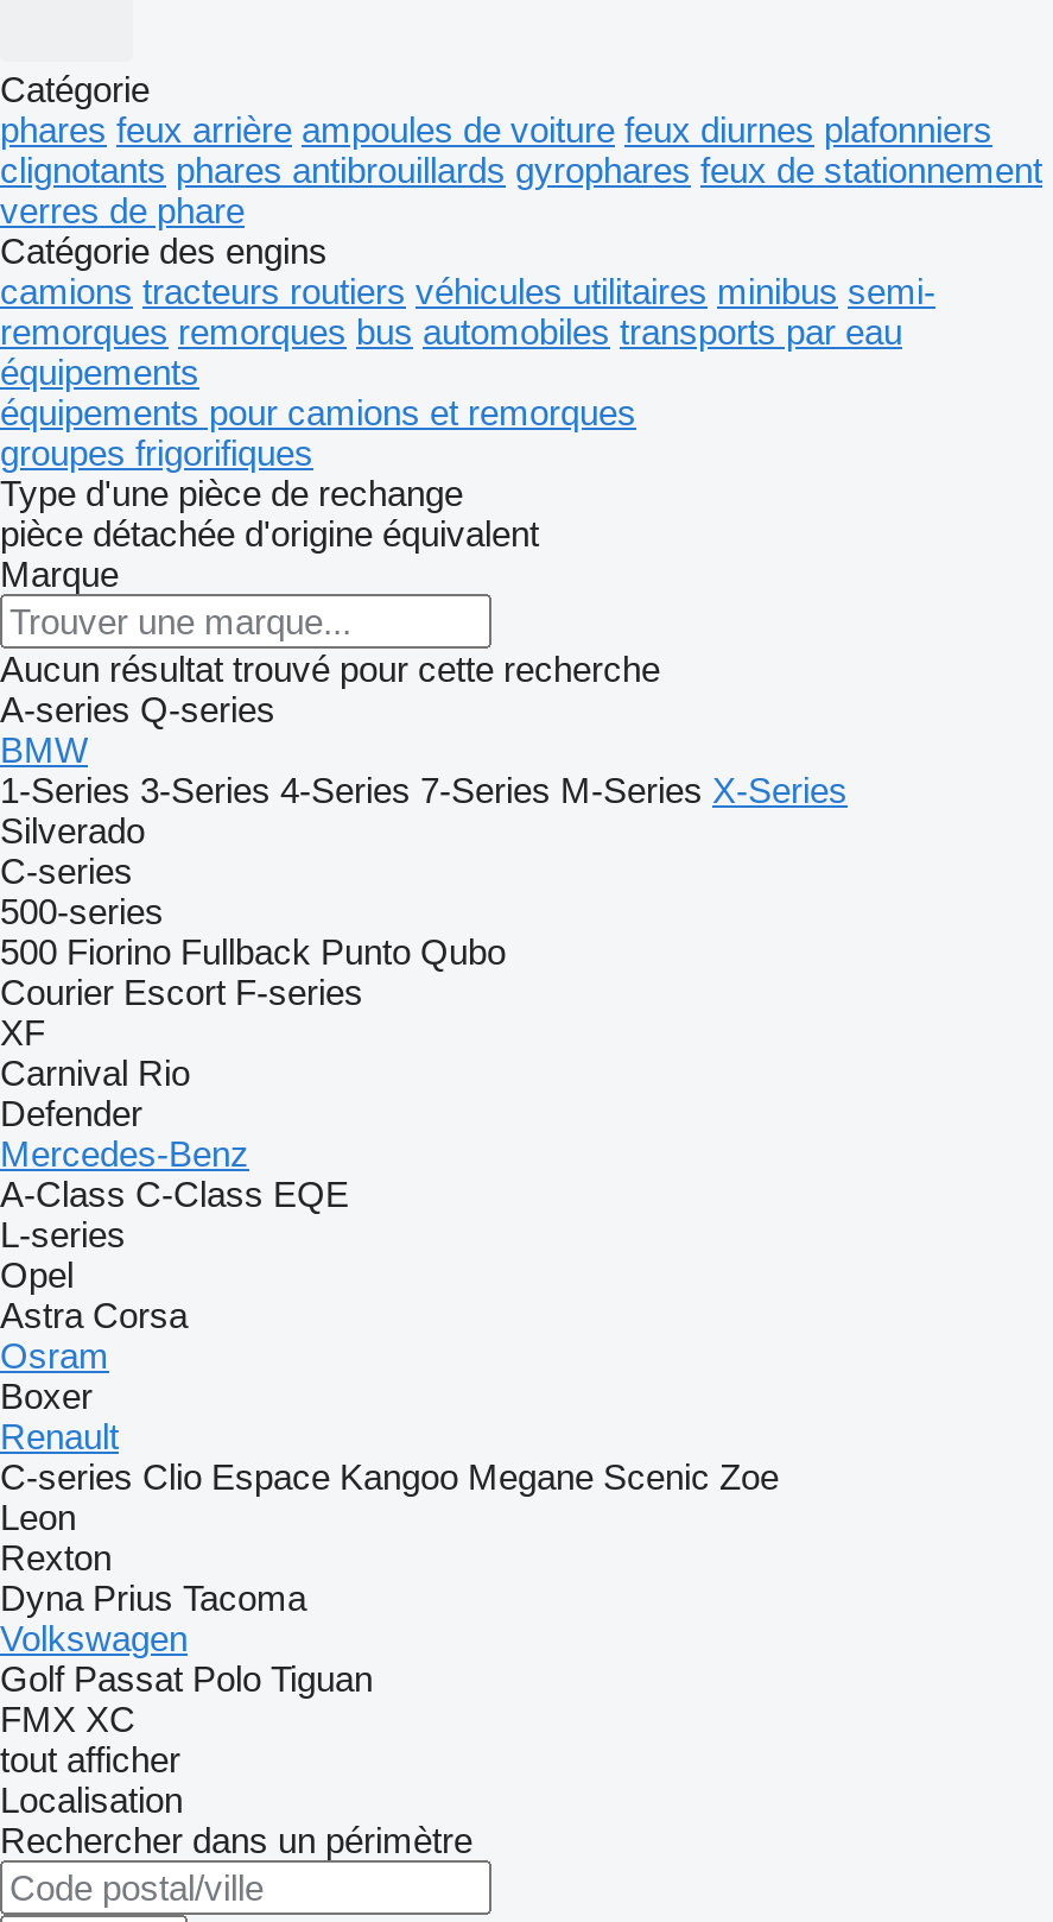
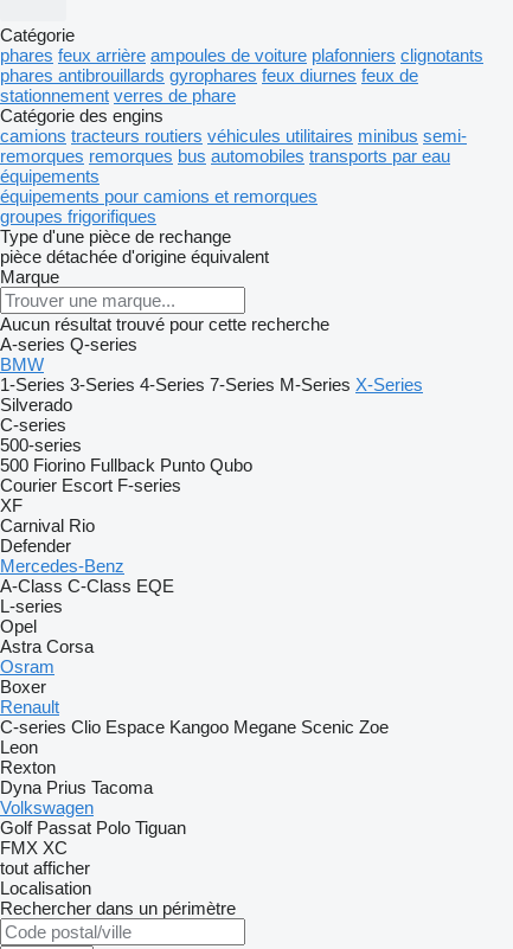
- phares feux arrière ampoules de voiture feux diurnes plafonniers
- clignotants phares antibrouillards gyrophares feux de stationnement
- verres de phare
+ phares feux arrière ampoules de voiture plafonniers clignotants
+ phares antibrouillards gyrophares feux diurnes feux de
+ stationnement verres de phare
